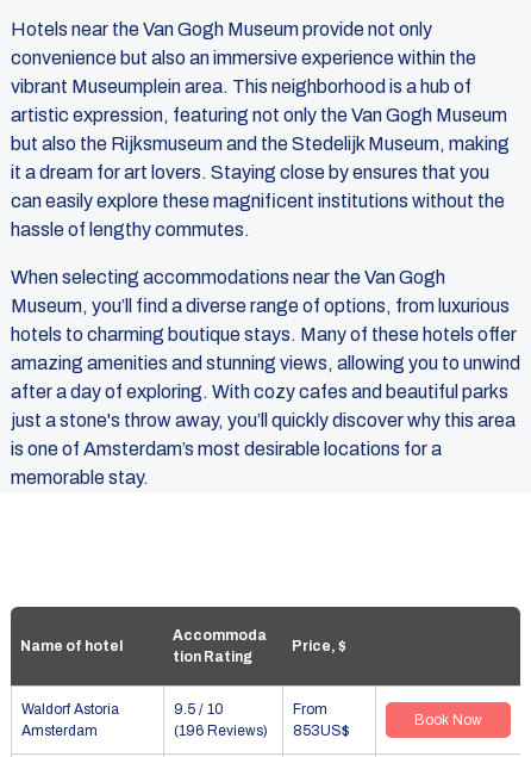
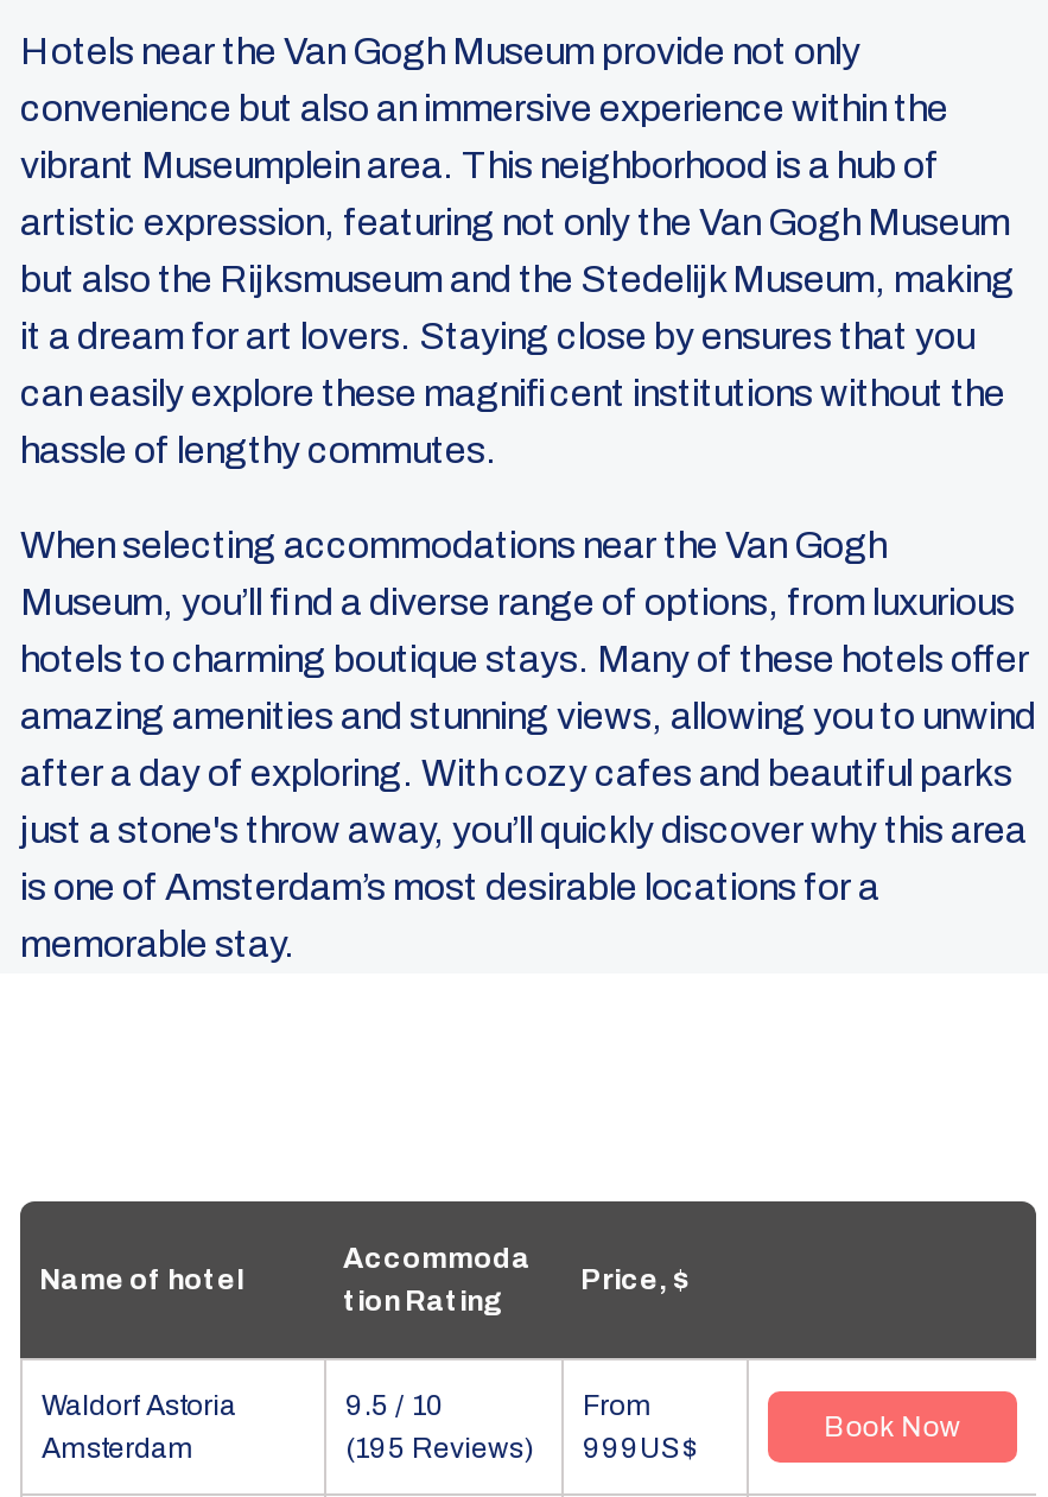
- (196 Reviews)
+ (195 Reviews)

- 853US$
+ 999US$
